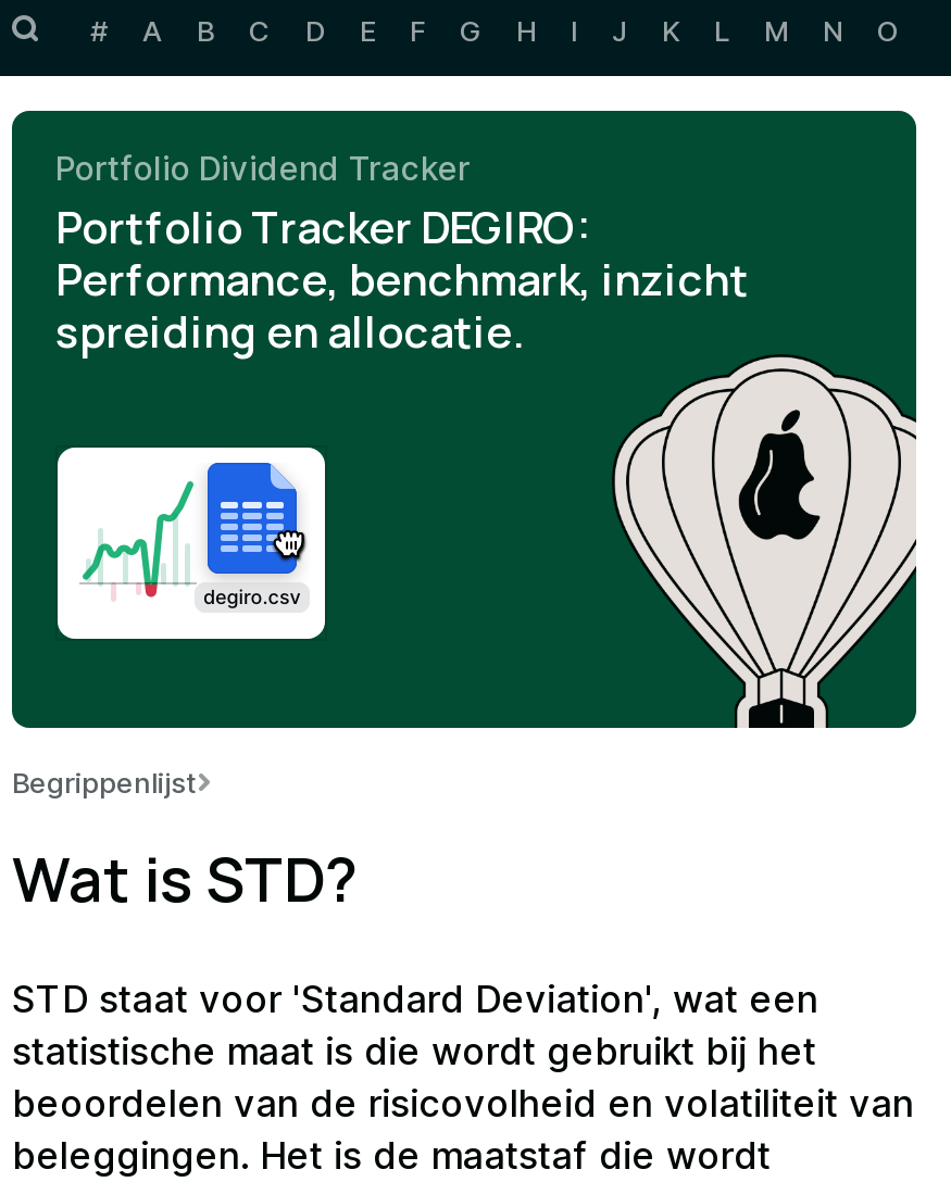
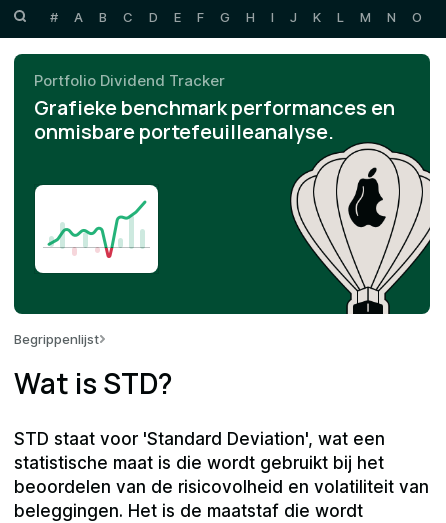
- Portfolio Tracker DEGIRO:
- Performance, benchmark, inzicht
- spreiding en allocatie.
+ Grafieke benchmark performances en
+ onmisbare portefeuilleanalyse.

- [image]
+ [image]
